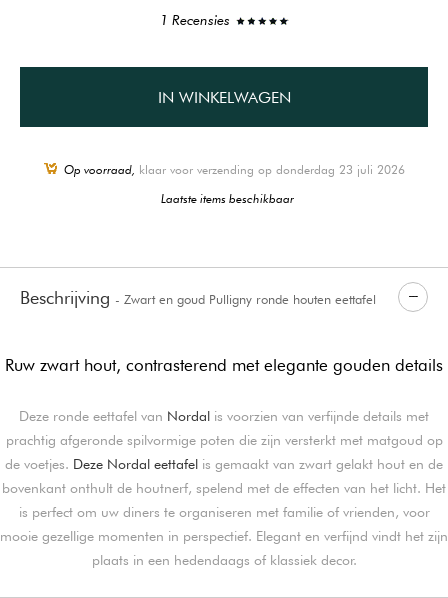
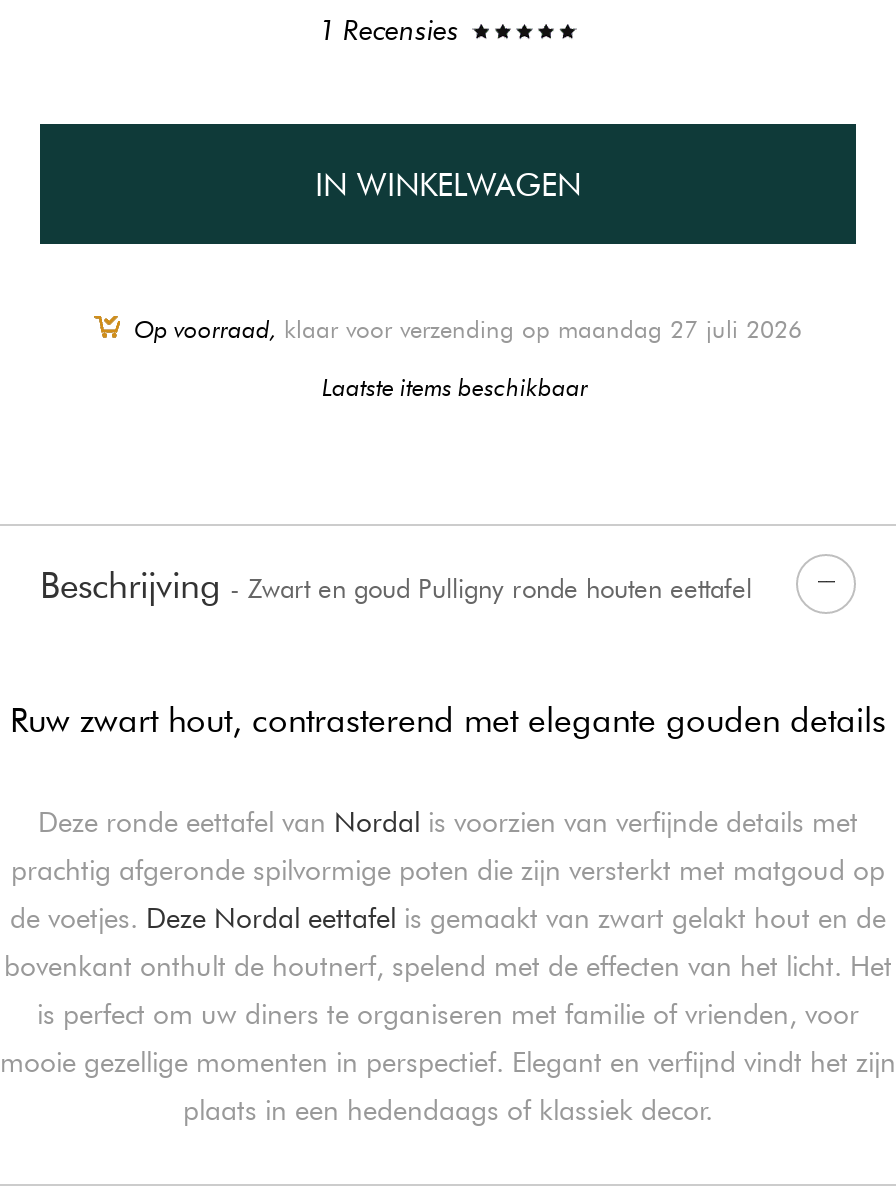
- Op voorraad, klaar voor verzending op donderdag 23 juli 2026
+ Op voorraad, klaar voor verzending op maandag 27 juli 2026
